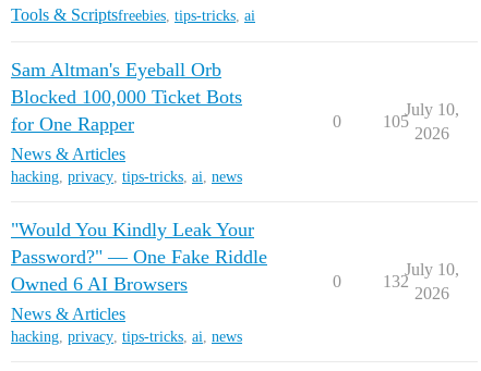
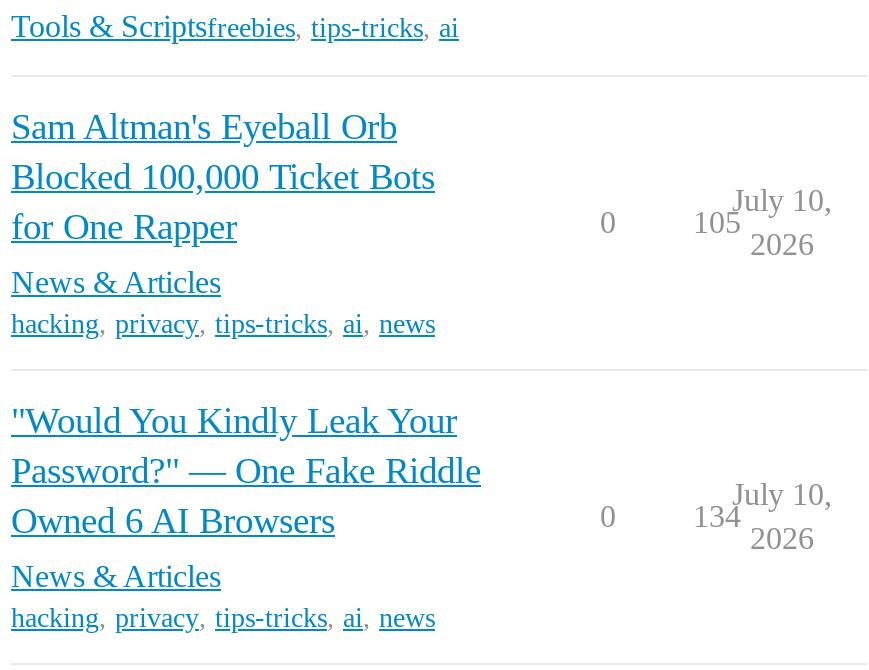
- 132
+ 134
